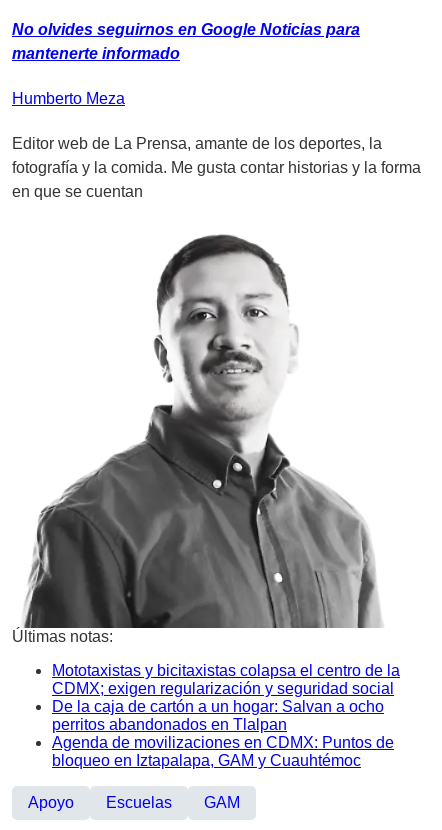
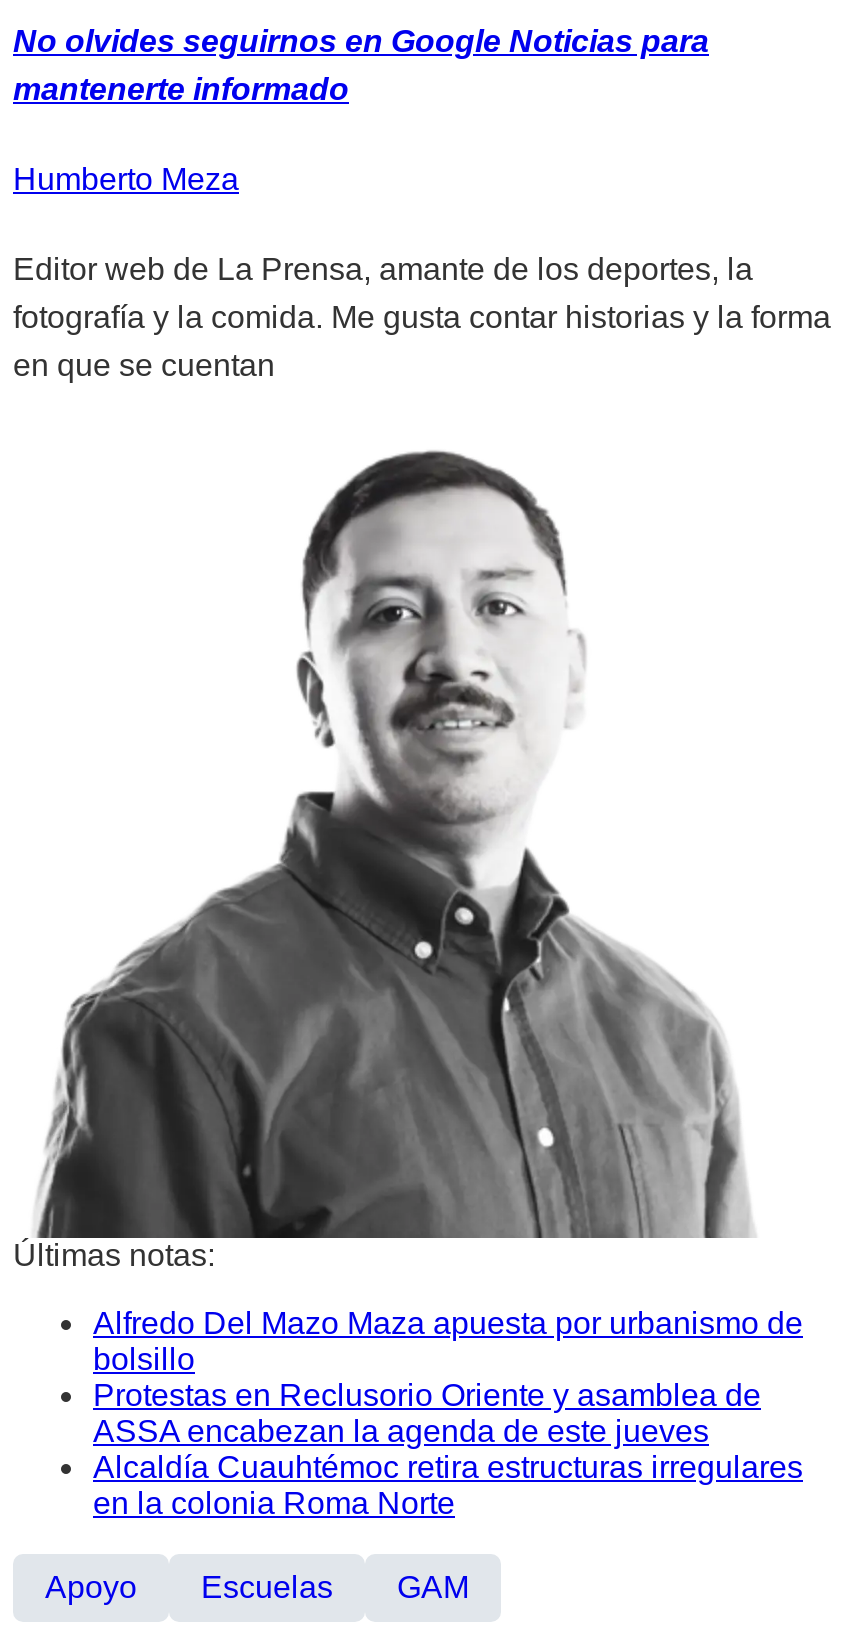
- Mototaxistas y bicitaxistas colapsa el centro de la
- CDMX; exigen regularización y seguridad social
- De la caja de cartón a un hogar: Salvan a ocho
- perritos abandonados en Tlalpan
- Agenda de movilizaciones en CDMX: Puntos de
- bloqueo en Iztapalapa, GAM y Cuauhtémoc
+ Alfredo Del Mazo Maza apuesta por urbanismo de
+ bolsillo
+ Protestas en Reclusorio Oriente y asamblea de
+ ASSA encabezan la agenda de este jueves
+ Alcaldía Cuauhtémoc retira estructuras irregulares
+ en la colonia Roma Norte
